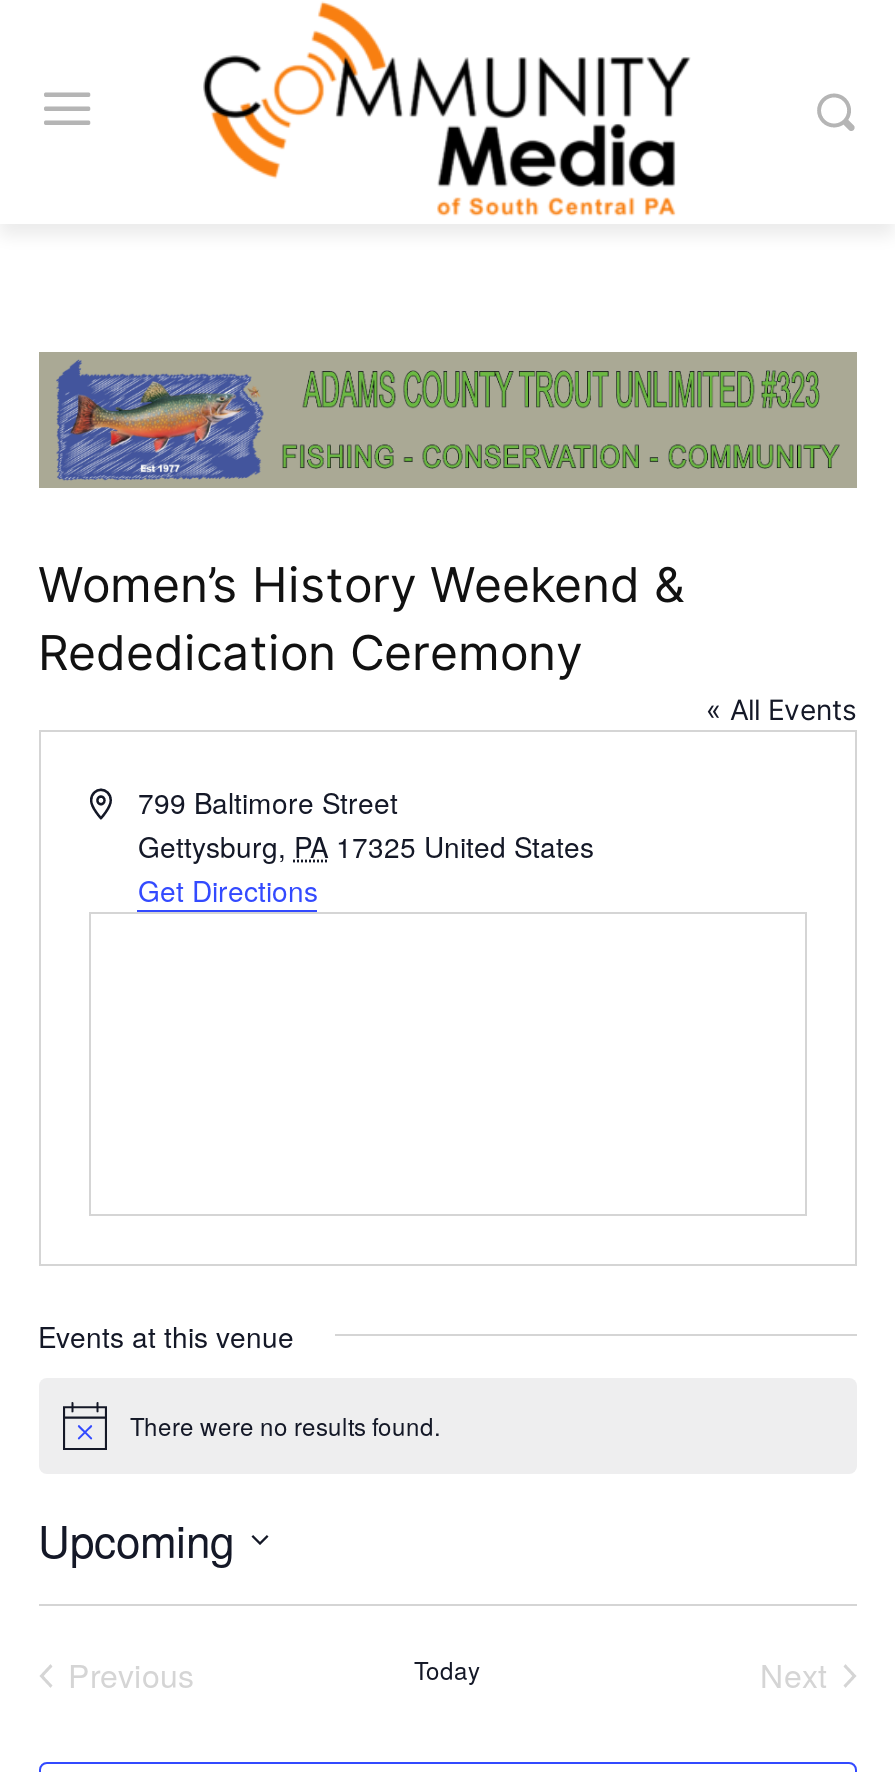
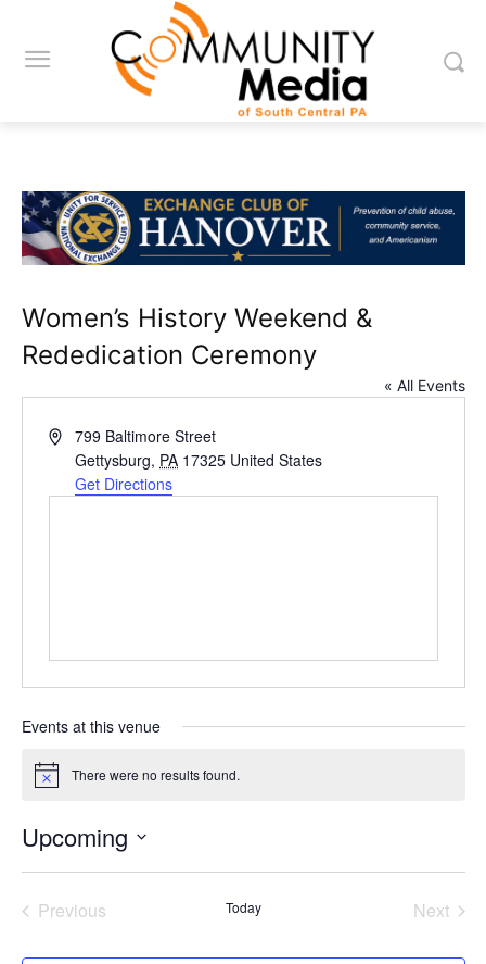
- [image]
+ [image]
